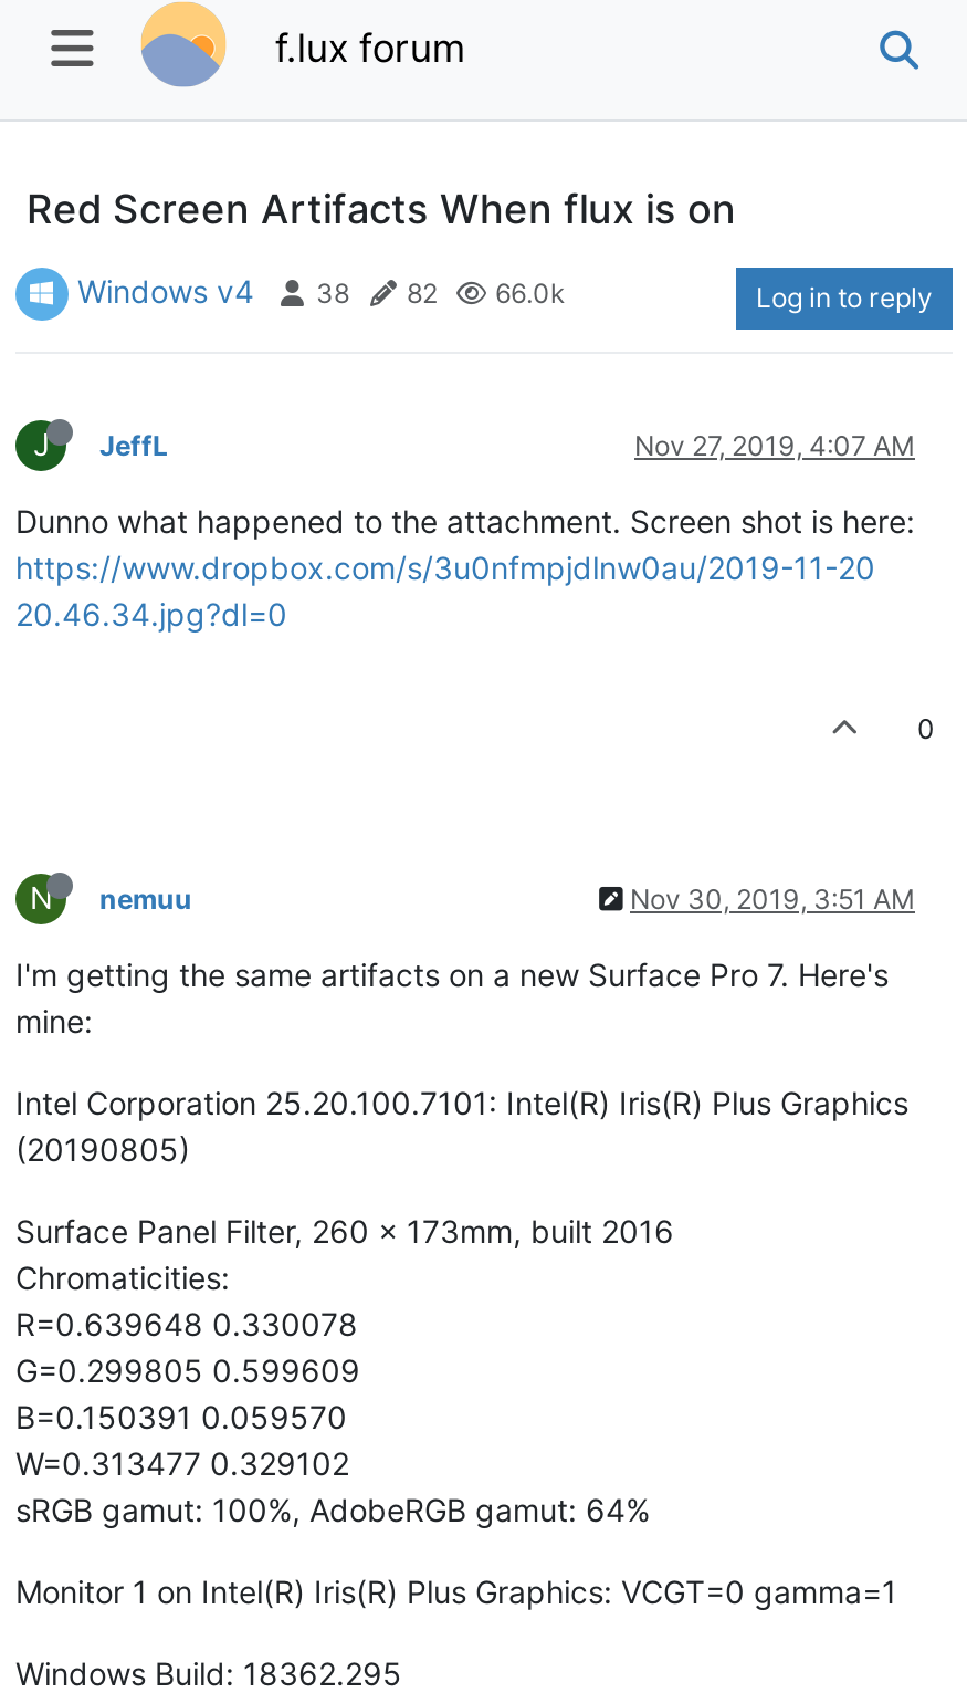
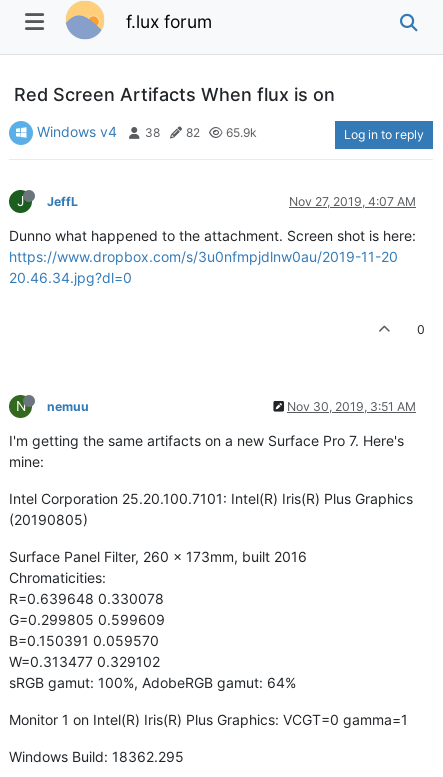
- Windows v4 38 82 66.0k
+ Windows v4 38 82 65.9k
